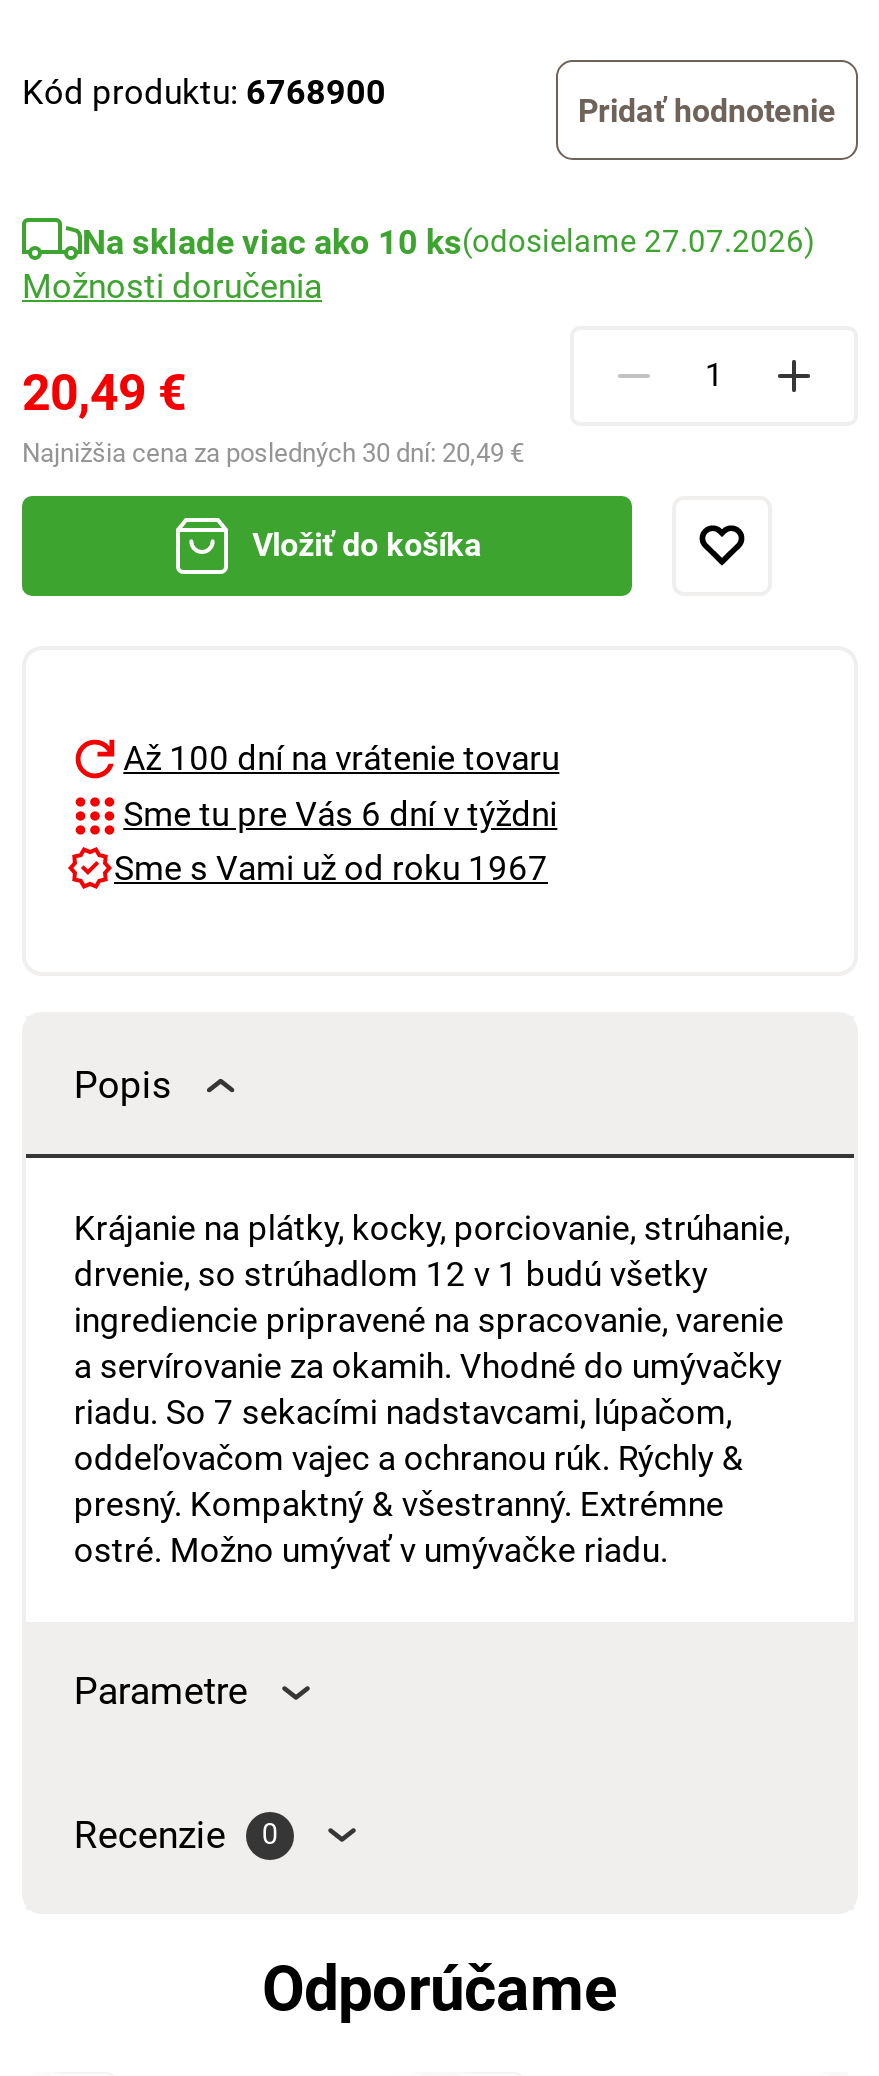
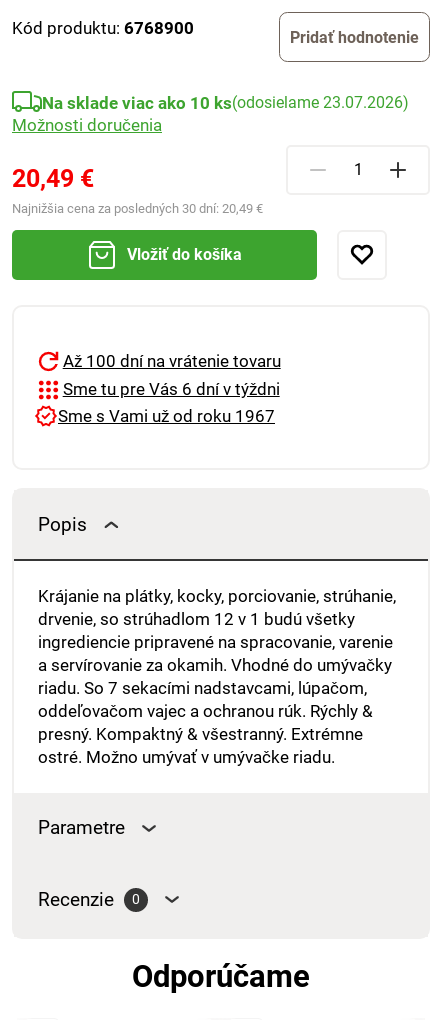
- Na sklade viac ako 10 ks(odosielame 27.07.2026)
+ Na sklade viac ako 10 ks(odosielame 23.07.2026)
